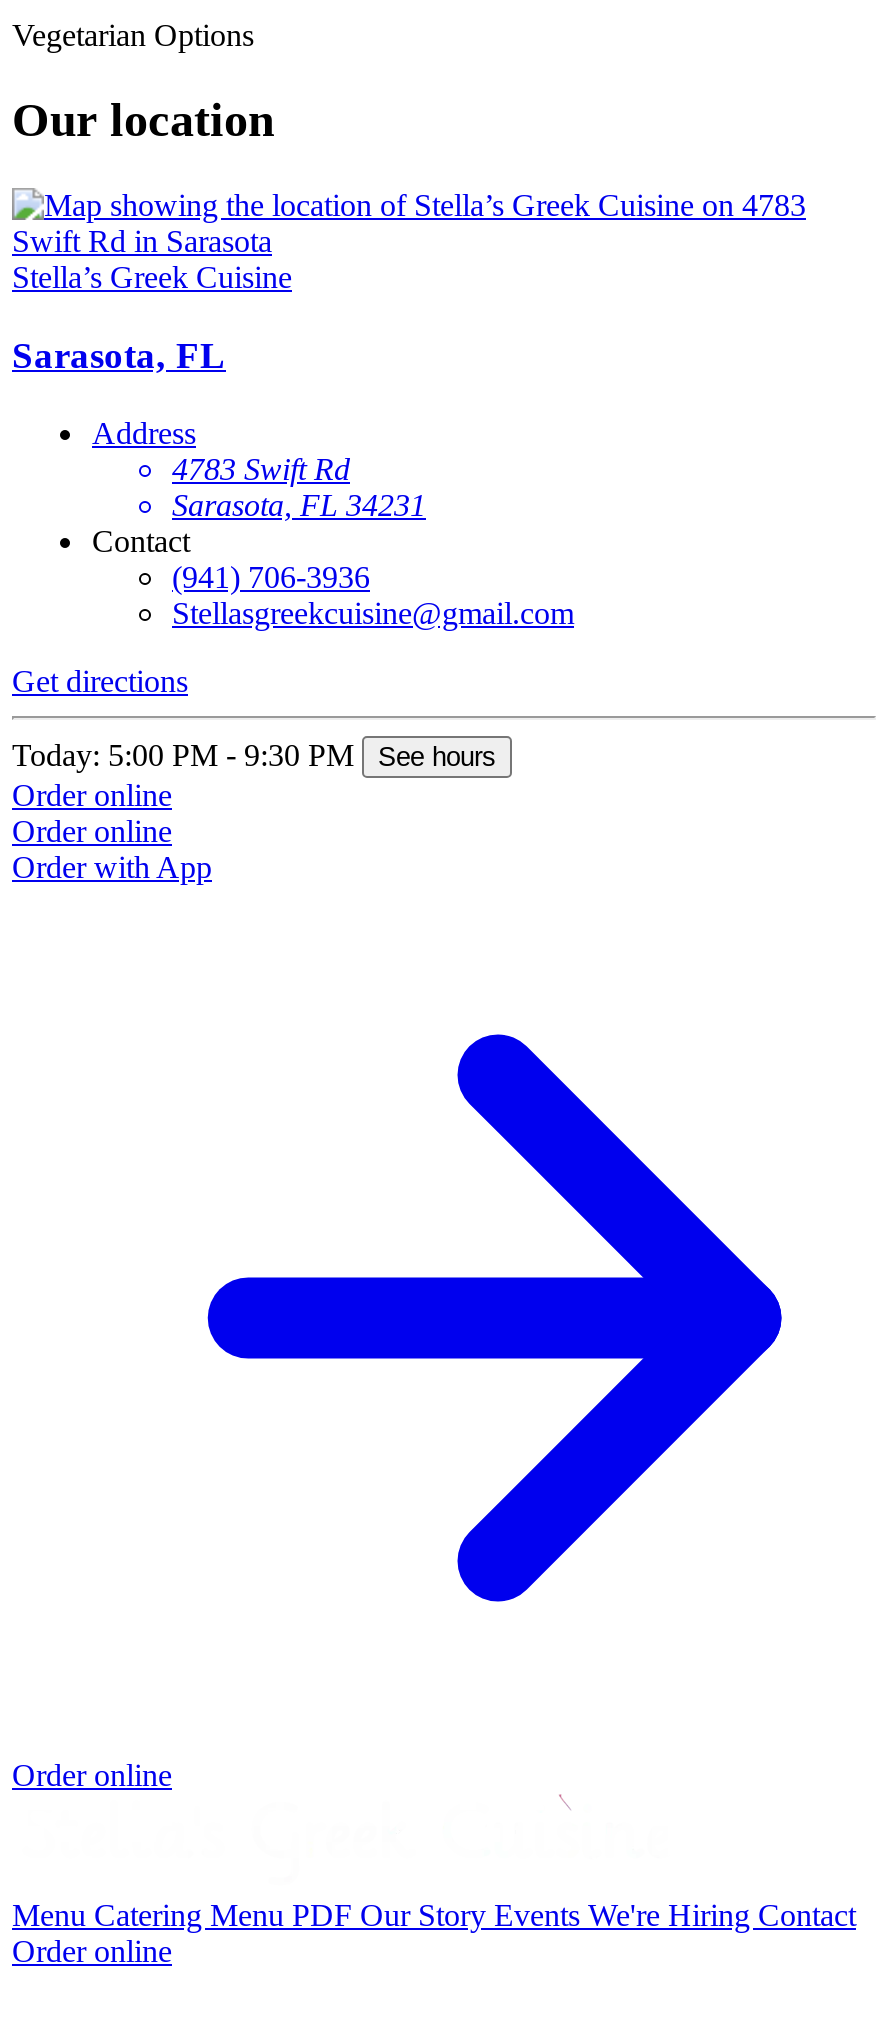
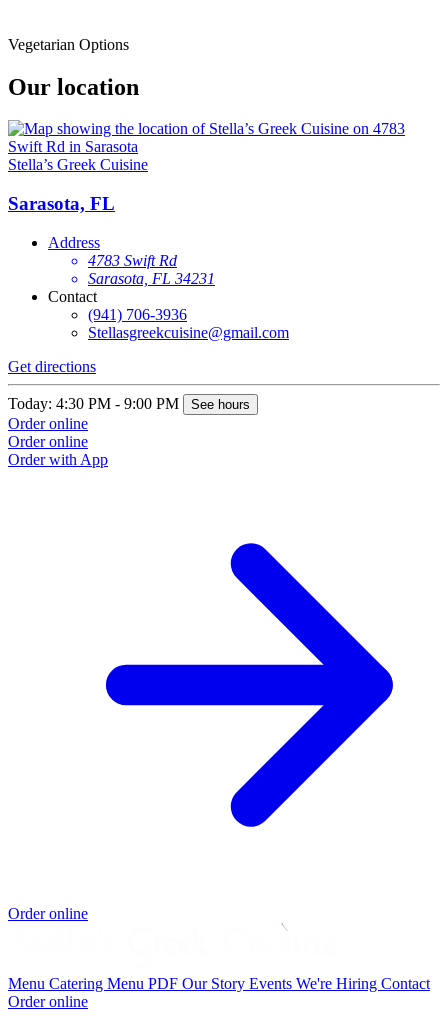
- Today: 5:00 PM - 9:30 PM See hours
+ Today: 4:30 PM - 9:00 PM See hours
